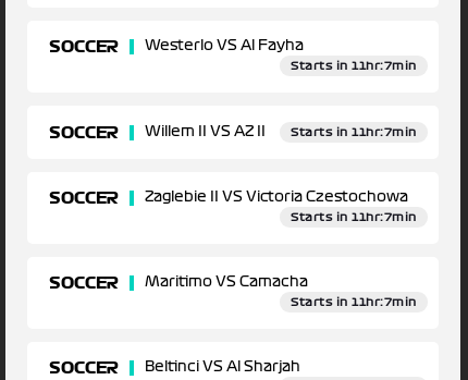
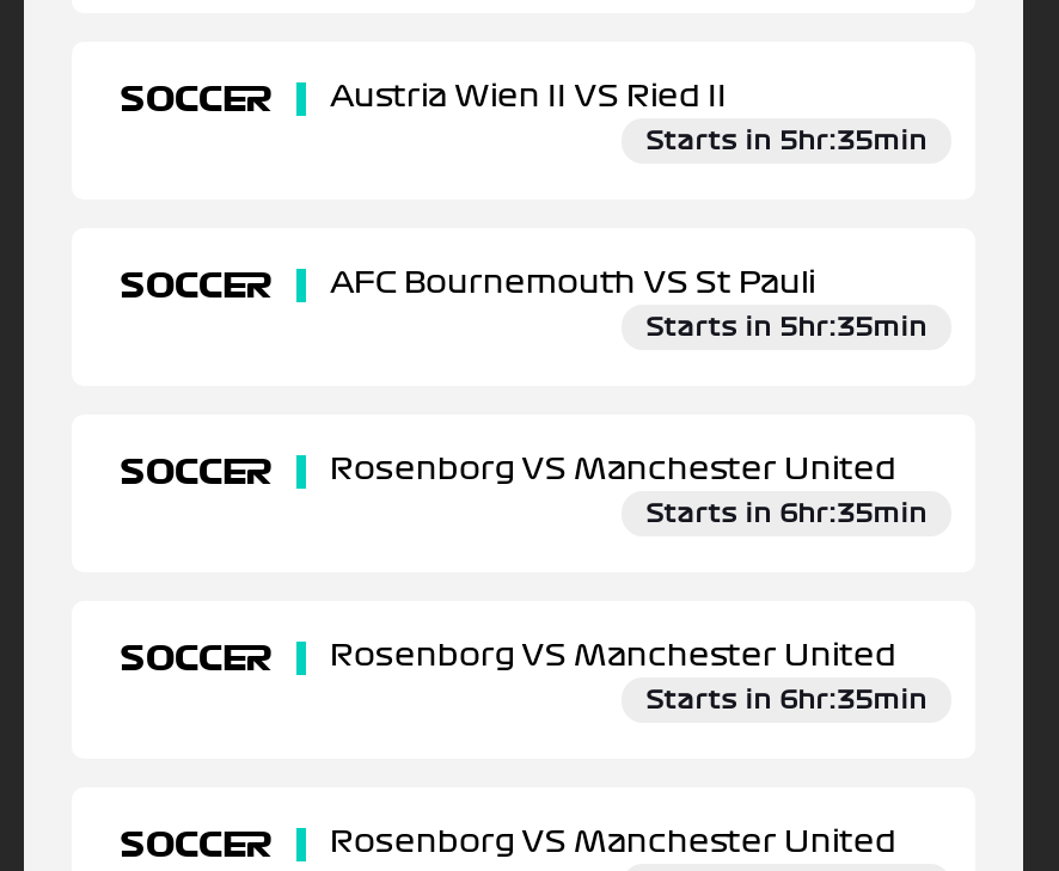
- Westerlo VS Al Fayha
+ Austria Wien II VS Ried II

- Starts in 11hr:7min
+ Starts in 5hr:35min

- Willem II VS AZ II
+ AFC Bournemouth VS St Pauli

- Starts in 11hr:7min
+ Starts in 5hr:35min

- Zaglebie II VS Victoria Czestochowa
+ Rosenborg VS Manchester United

- Starts in 11hr:7min
+ Starts in 6hr:35min

- Maritimo VS Camacha
+ Rosenborg VS Manchester United

- Starts in 11hr:7min
+ Starts in 6hr:35min

- Beltinci VS Al Sharjah
+ Rosenborg VS Manchester United
